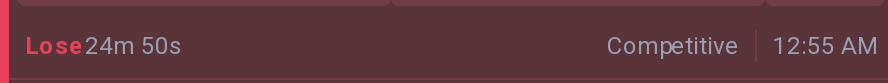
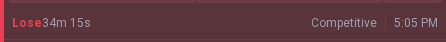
- 12:55 AM
- Lose 24m 50s
+ 5:05 PM
+ Lose 34m 15s
